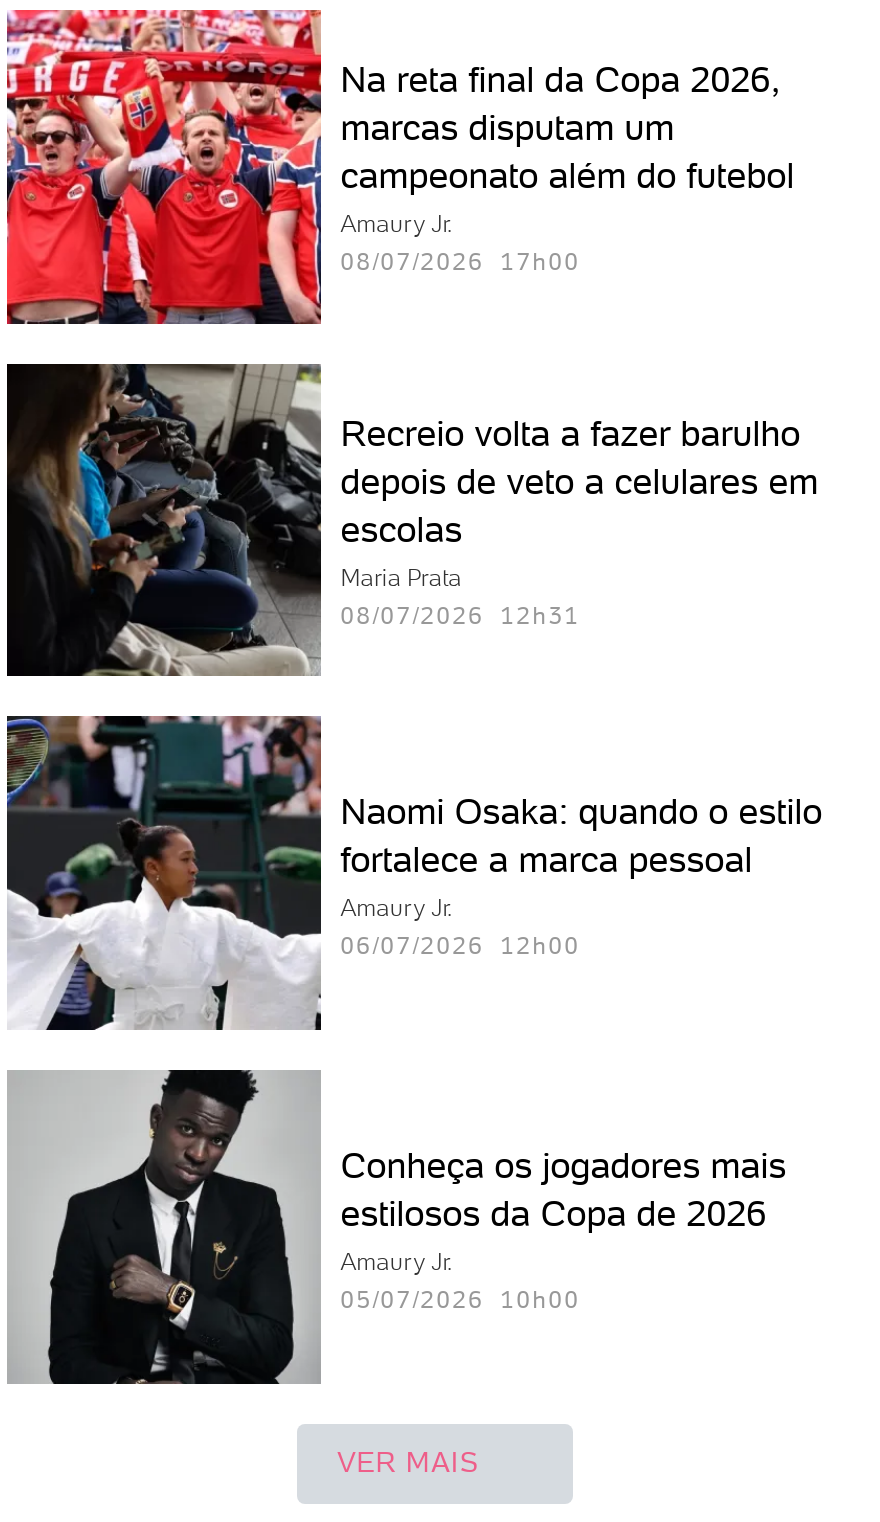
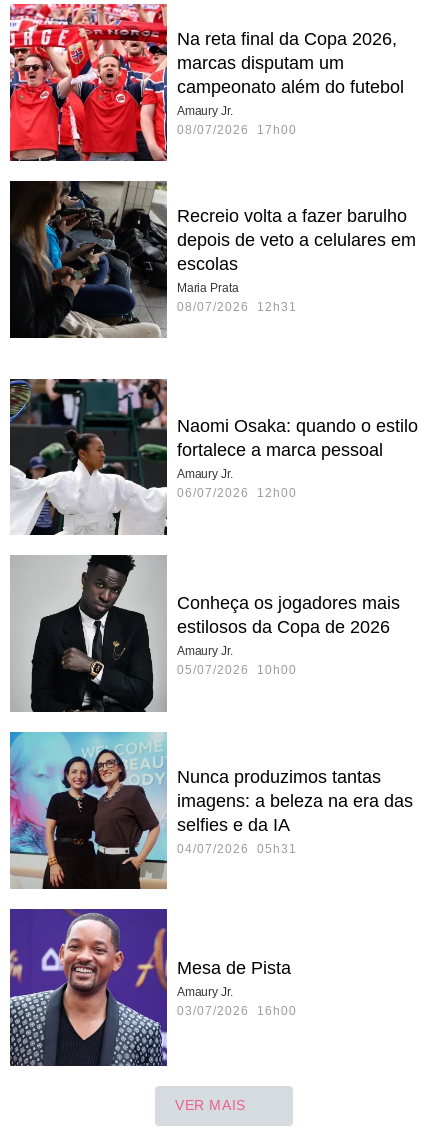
+ [image]
+ Nunca produzimos tantas
+ imagens: a beleza na era das
+ selfies e da IA
+ 04/07/2026 05h31

+ [image]
+ Mesa de Pista
+ Amaury Jr.
+ 03/07/2026 16h00
